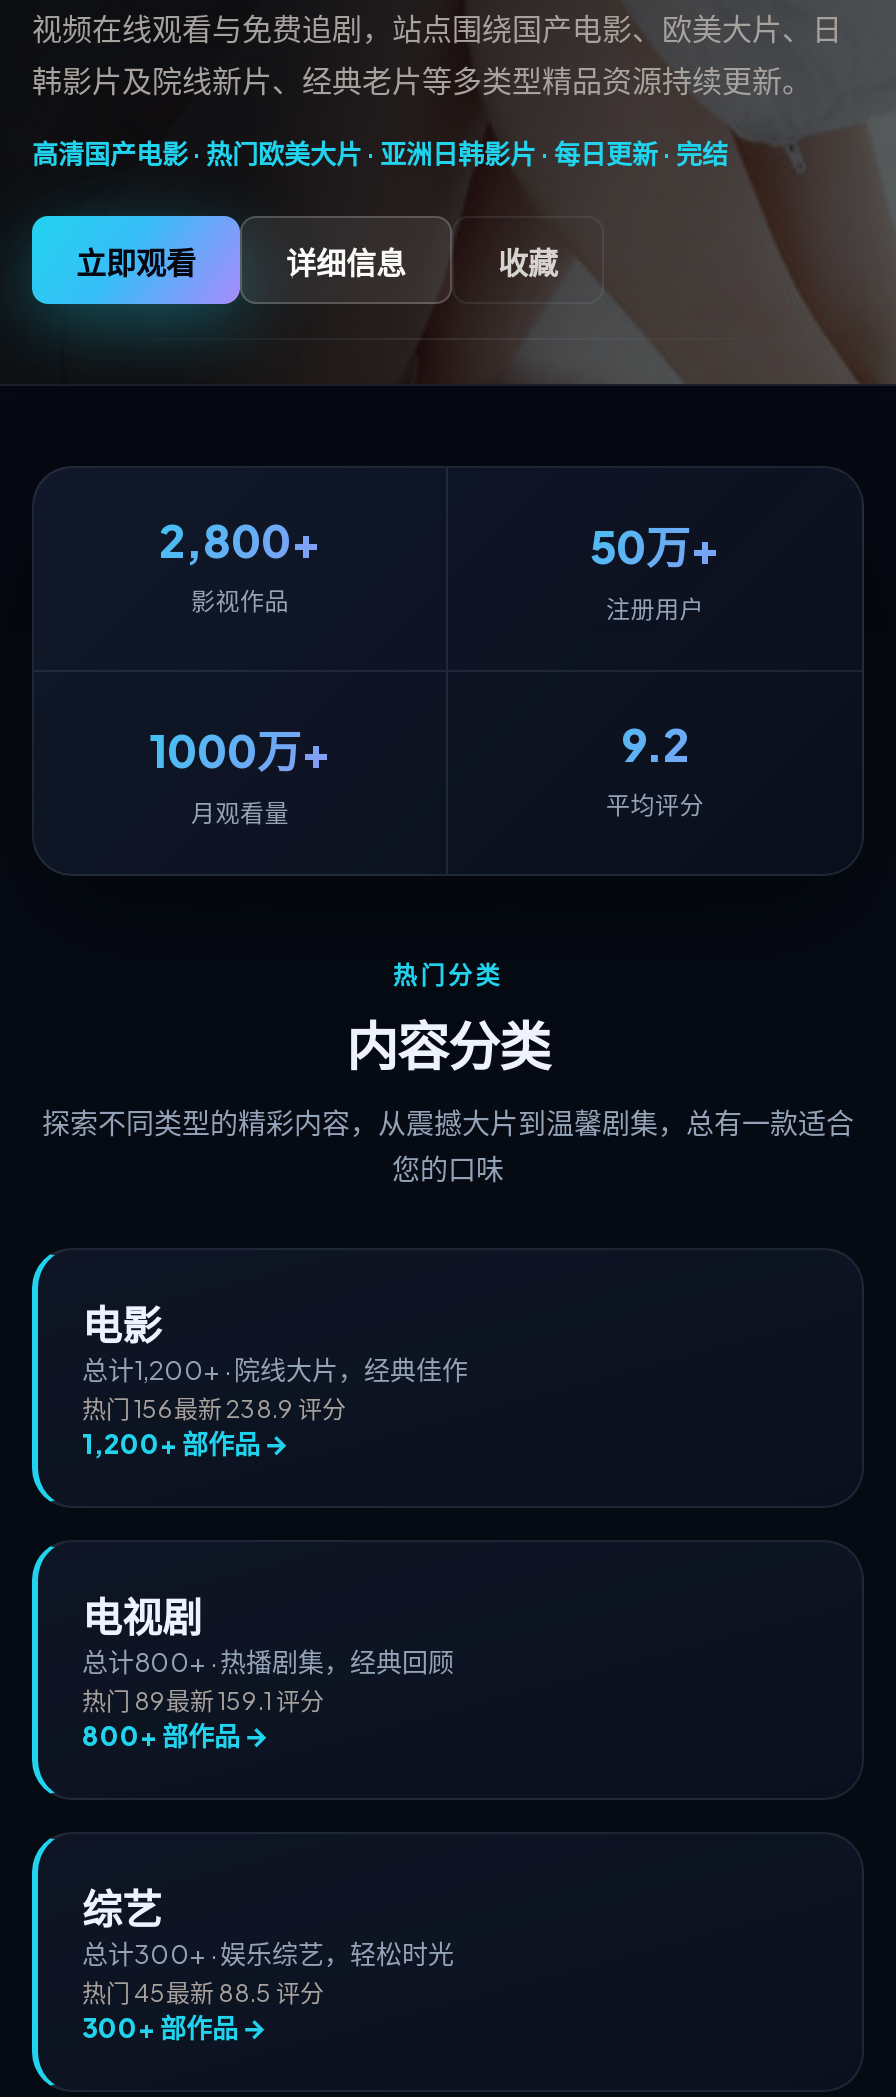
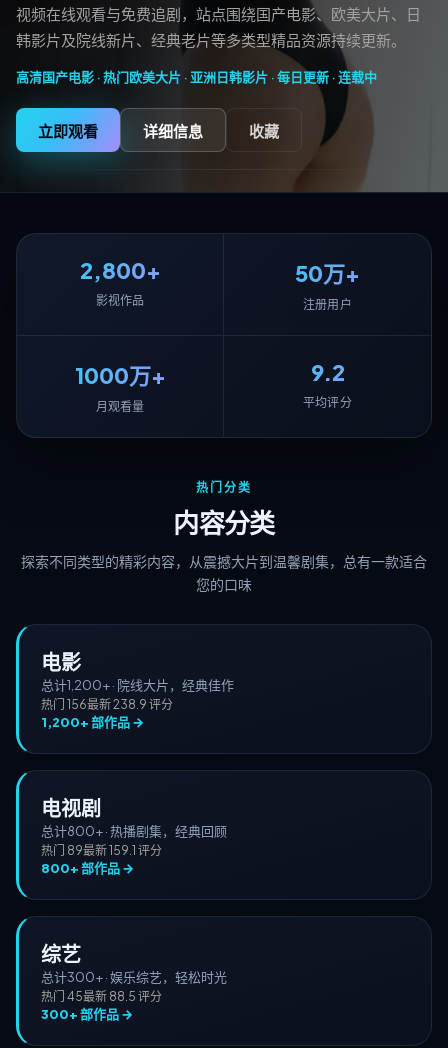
- [image]
- 高清国产电影 · 热门欧美大片 · 亚洲日韩影片 · 每日更新 ·完结
+ [image]
+ 高清国产电影 · 热门欧美大片 · 亚洲日韩影片 · 每日更新 ·连载中
